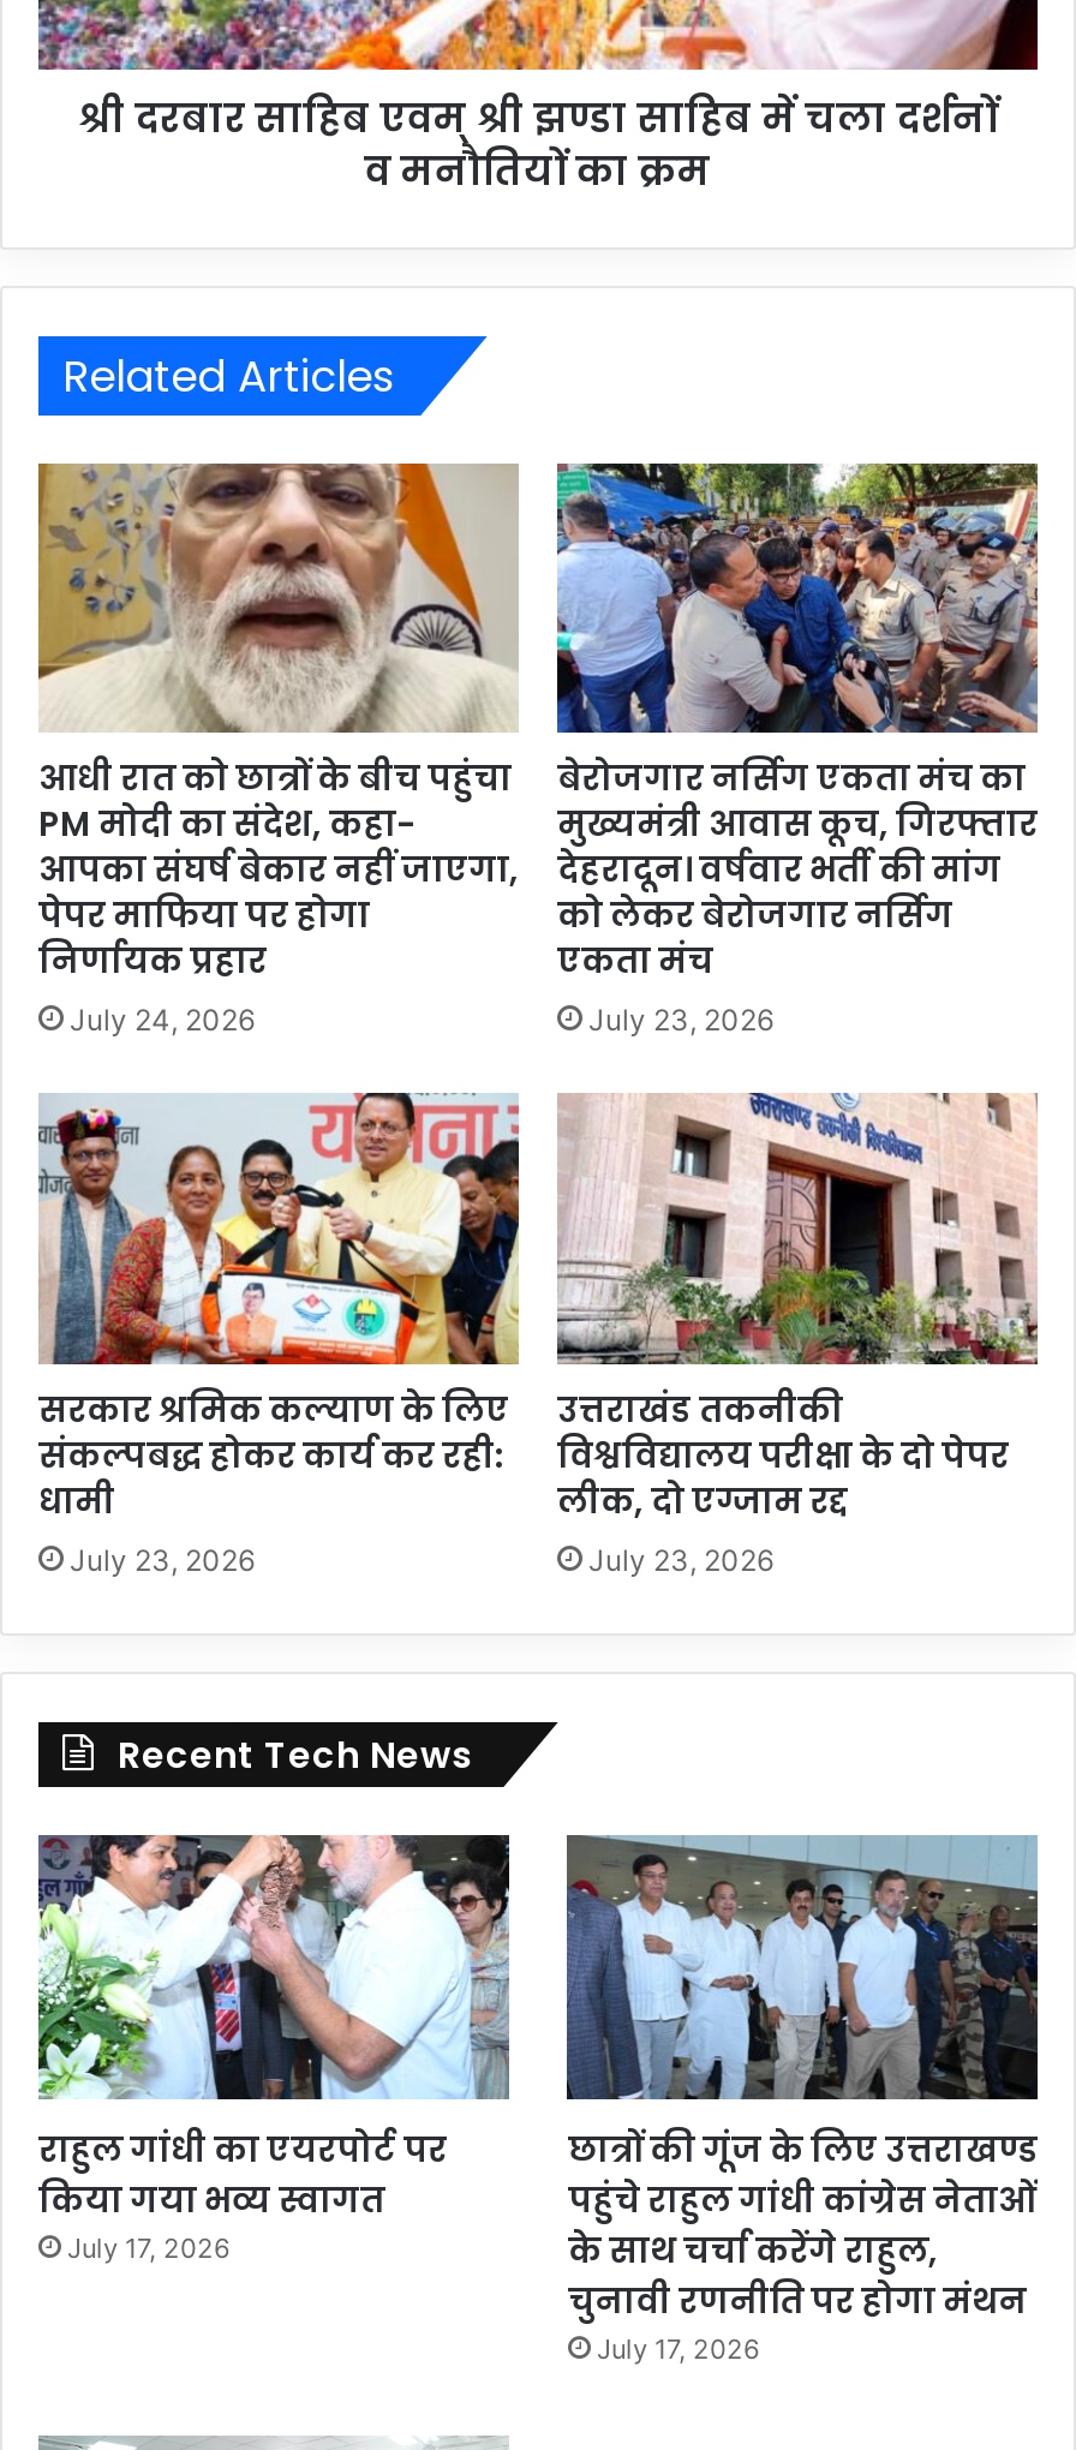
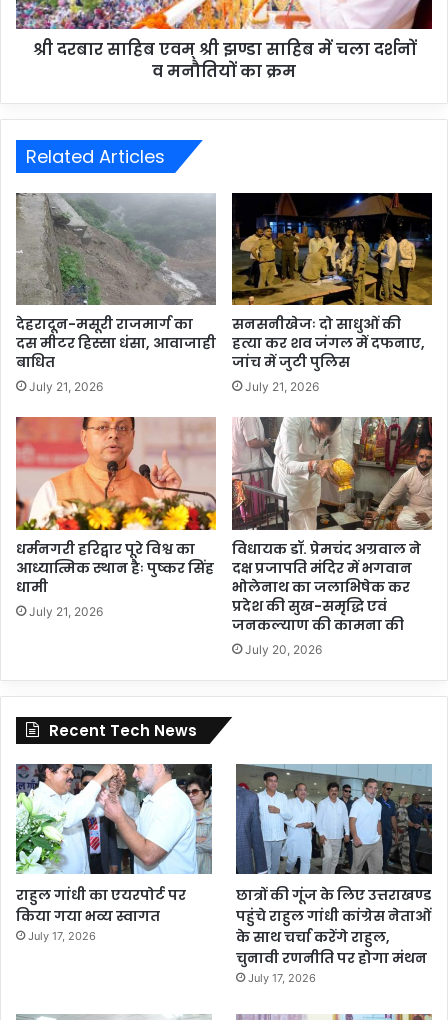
- [image]
+ [image]

- [image]
+ [image]

- आधी रात को छात्रों के बीच पहुंचा
- PM मोदी का संदेश, कहा-
- आपका संघर्ष बेकार नहीं जाएगा,
- पेपर माफिया पर होगा
- निर्णायक प्रहार
- July 24, 2026
+ देहरादून-मसूरी राजमार्ग का
+ दस मीटर हिस्सा धंसा, आवाजाही
+ बाधित
+ July 21, 2026

- बेरोजगार नर्सिग एकता मंच का
- मुख्यमंत्री आवास कूच, गिरफ्तार
- देहरादून। वर्षवार भर्ती की मांग
- को लेकर बेरोजगार नर्सिग
- एकता मंच
- July 23, 2026
+ सनसनीखेजः दो साधुओं की
+ हत्या कर शव जंगल में दफनाए,
+ जांच में जुटी पुलिस
+ July 21, 2026

- [image]
- सरकार श्रमिक कल्याण के लिए
- संकल्पबद्ध होकर कार्य कर रही:
+ [image]
+ धर्मनगरी हरिद्वार पूरे विश्व का
+ आध्यात्मिक स्थान हैः पुष्कर सिंह

- [image]
+ [image]

- उत्तराखंड तकनीकी
- विश्वविद्यालय परीक्षा के दो पेपर
- लीक, दो एग्जाम रद्द
- July 23, 2026
+ विधायक डॉ. प्रेमचंद अग्रवाल ने
+ दक्ष प्रजापति मंदिर में भगवान
+ भोलेनाथ का जलाभिषेक कर
+ प्रदेश की सुख-समृद्धि एवं
+ जनकल्याण की कामना की
+ July 20, 2026

moved up: धामी

- July 23, 2026
+ July 21, 2026
